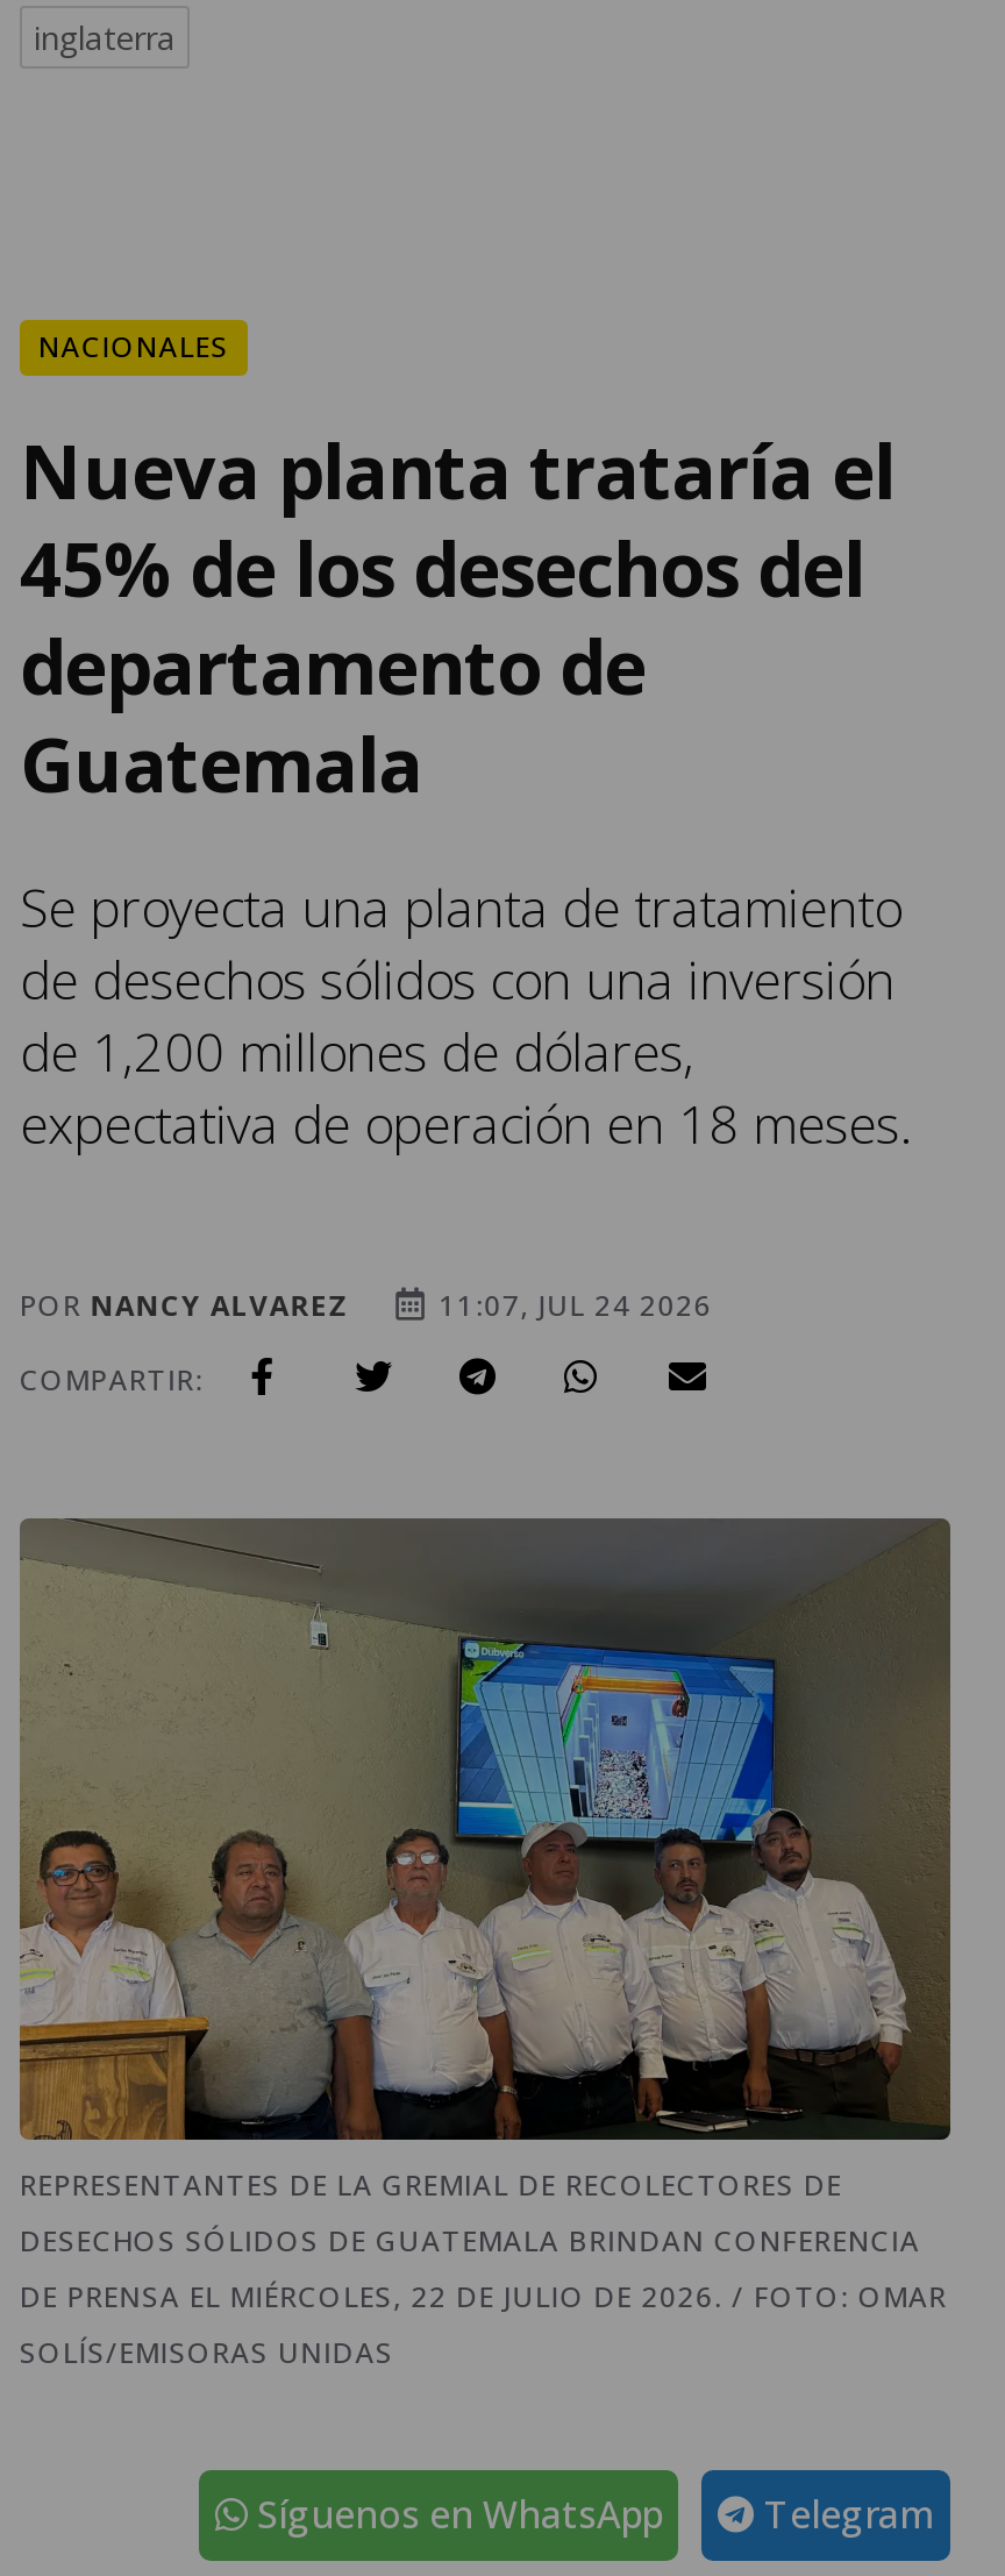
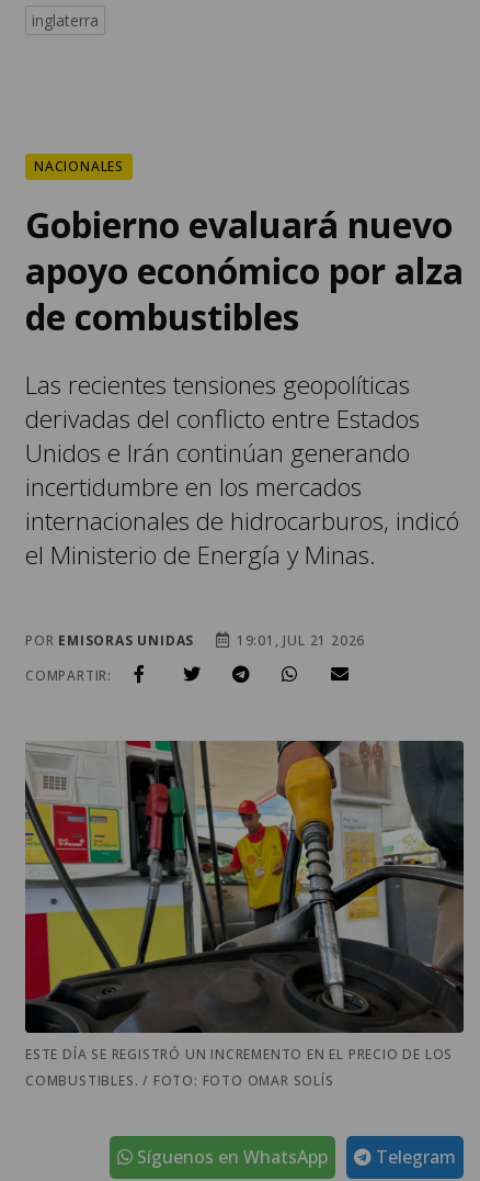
- Nueva planta trataría el
- 45% de los desechos del
- departamento de
- Guatemala
+ Gobierno evaluará nuevo
+ apoyo económico por alza
+ de combustibles

- Se proyecta una planta de tratamiento
- de desechos sólidos con una inversión
- de 1,200 millones de dólares,
- expectativa de operación en 18 meses.
+ Las recientes tensiones geopolíticas
+ derivadas del conflicto entre Estados
+ Unidos e Irán continúan generando
+ incertidumbre en los mercados
+ internacionales de hidrocarburos, indicó
+ el Ministerio de Energía y Minas.

- POR NANCY ALVAREZ
- 11:07, JUL 24 2026
+ POR EMISORAS UNIDAS
+ 19:01, JUL 21 2026

moved down: COMPARTIR:

- [image]
- REPRESENTANTES DE LA GREMIAL DE RECOLECTORES DE
- DESECHOS SÓLIDOS DE GUATEMALA BRINDAN CONFERENCIA
- DE PRENSA EL MIÉRCOLES, 22 DE JULIO DE 2026. / FOTO: OMAR
- SOLÍS/EMISORAS UNIDAS
+ [image]
+ ESTE DÍA SE REGISTRÓ UN INCREMENTO EN EL PRECIO DE LOS
+ COMBUSTIBLES. / FOTO: FOTO OMAR SOLÍS
